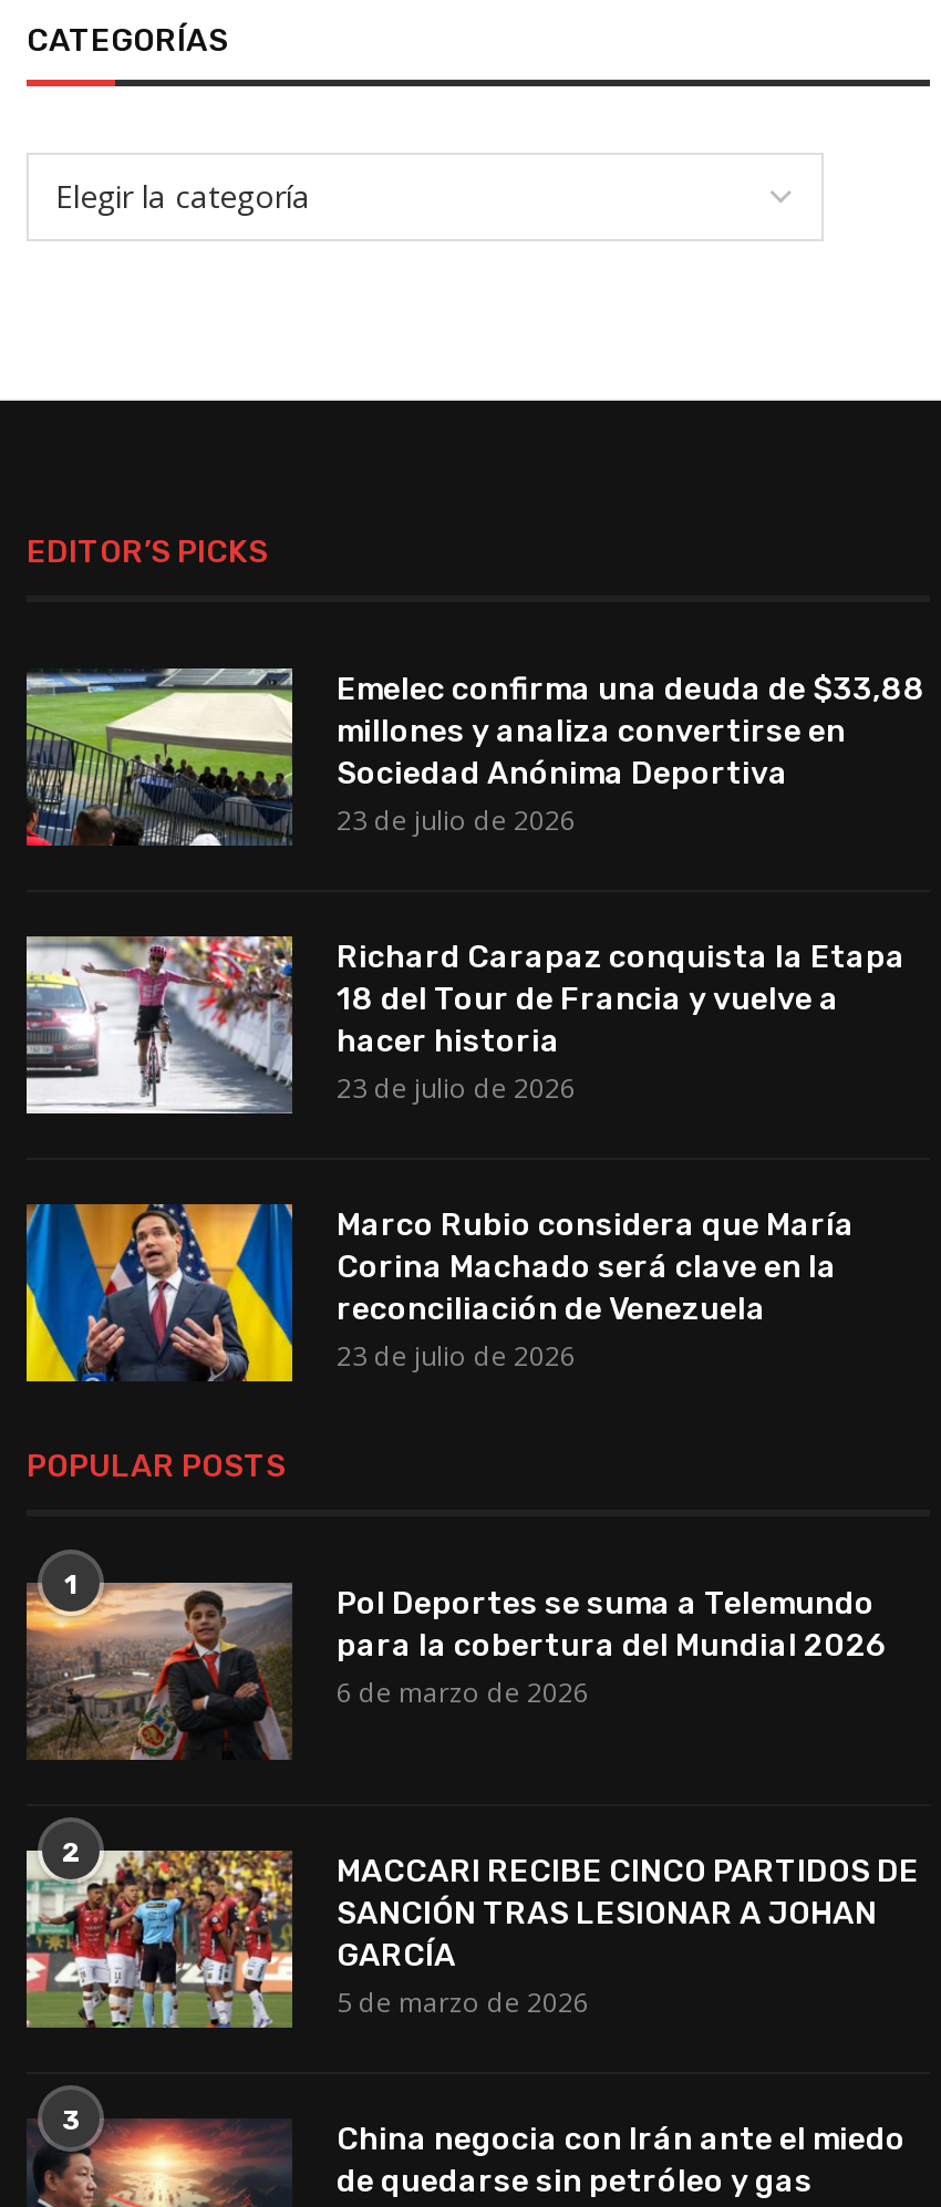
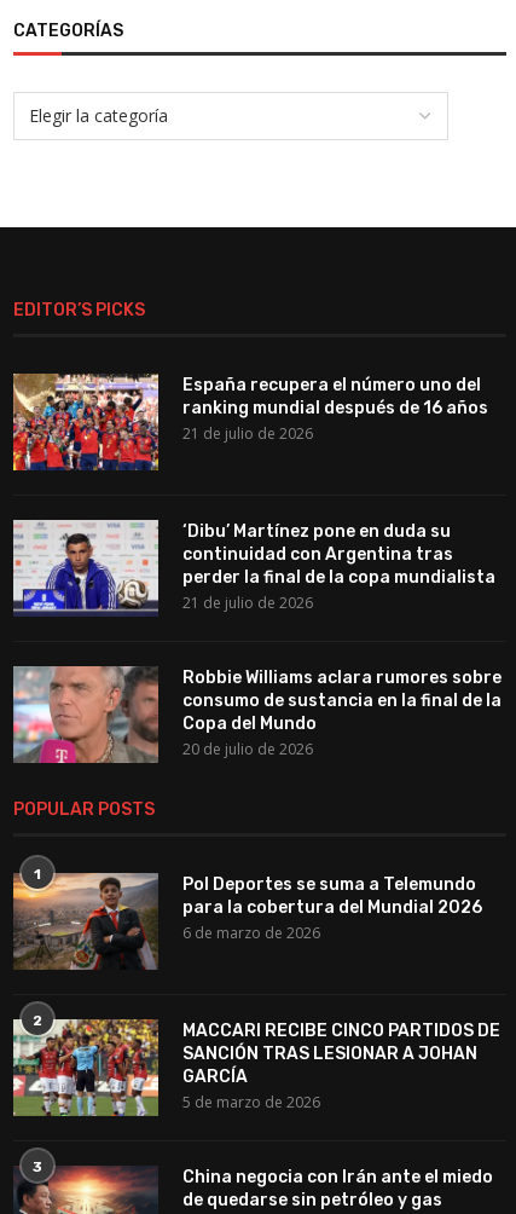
- [image]
- Emelec confirma una deuda de $33,88
- millones y analiza convertirse en
- Sociedad Anónima Deportiva
- 23 de julio de 2026
+ [image]
+ España recupera el número uno del
+ ranking mundial después de 16 años
+ 21 de julio de 2026

- [image]
- Richard Carapaz conquista la Etapa
- 18 del Tour de Francia y vuelve a
- hacer historia
- 23 de julio de 2026
+ [image]
+ ‘Dibu’ Martínez pone en duda su
+ continuidad con Argentina tras
+ perder la final de la copa mundialista
+ 21 de julio de 2026

- [image]
- Marco Rubio considera que María
- Corina Machado será clave en la
- reconciliación de Venezuela
- 23 de julio de 2026
+ [image]
+ Robbie Williams aclara rumores sobre
+ consumo de sustancia en la final de la
+ Copa del Mundo
+ 20 de julio de 2026
